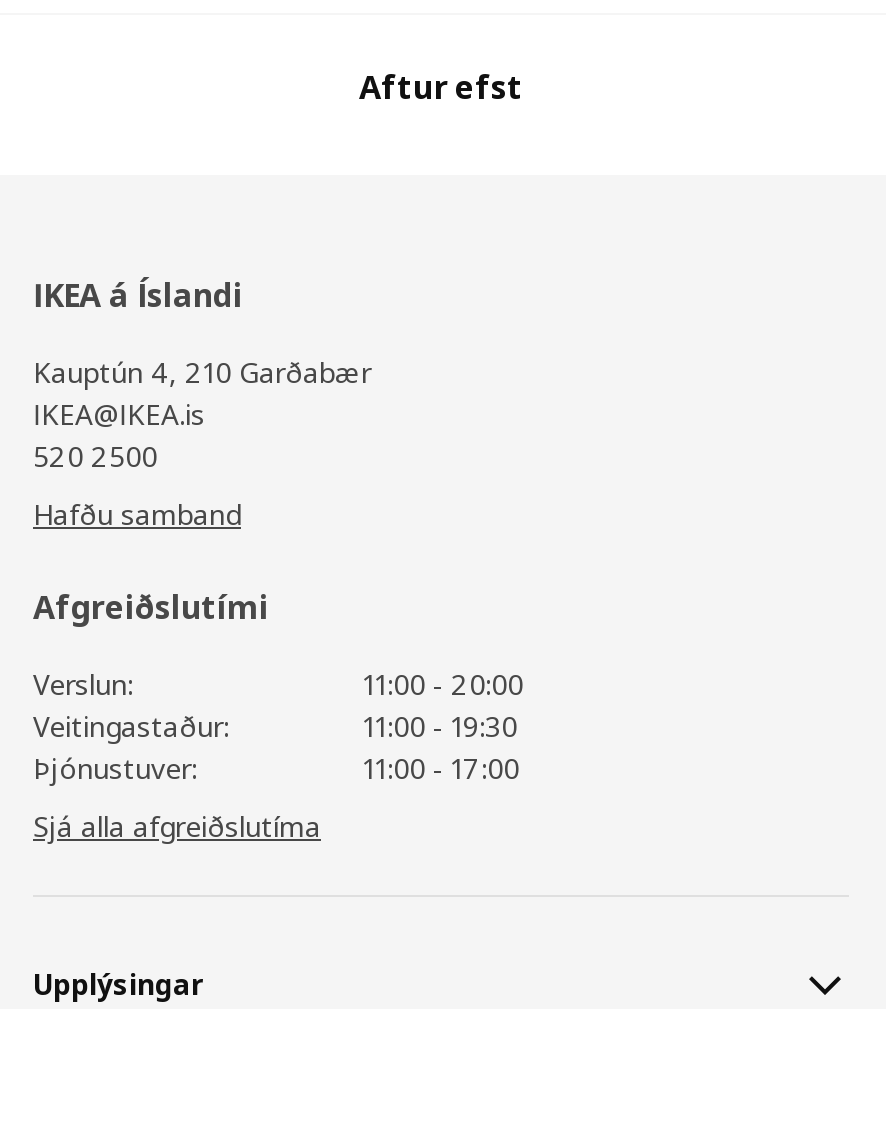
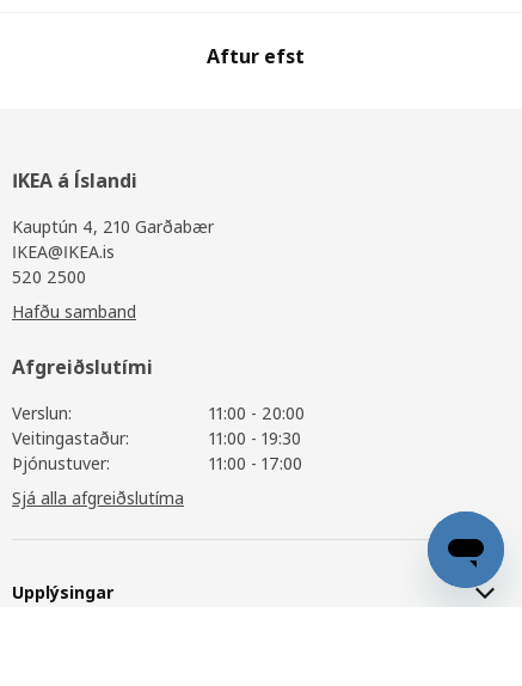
+ [image]
